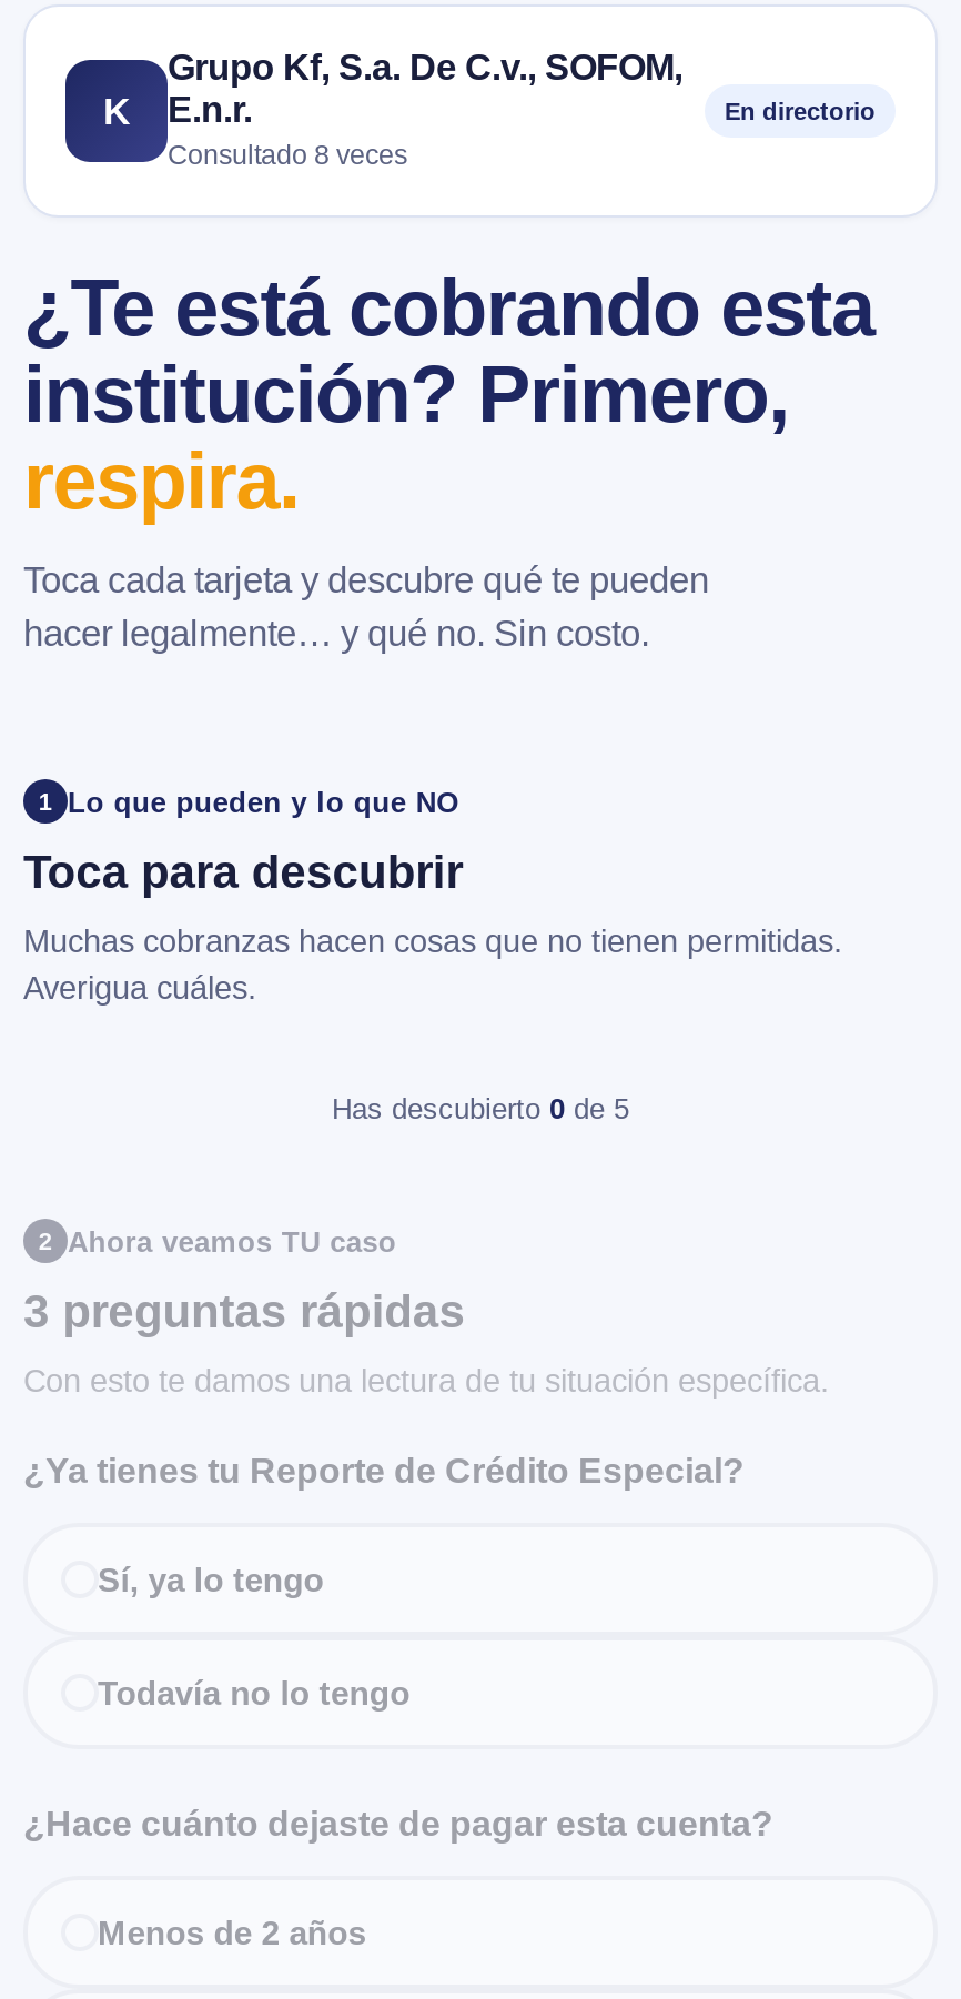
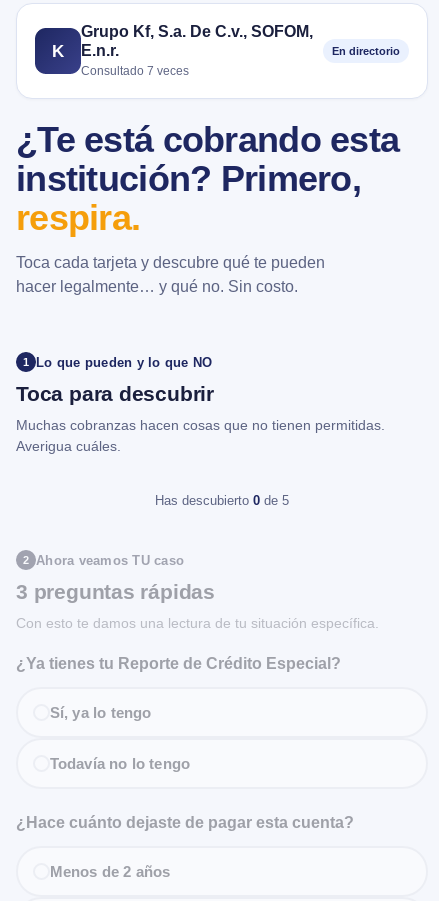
- Consultado 8 veces
+ Consultado 7 veces
